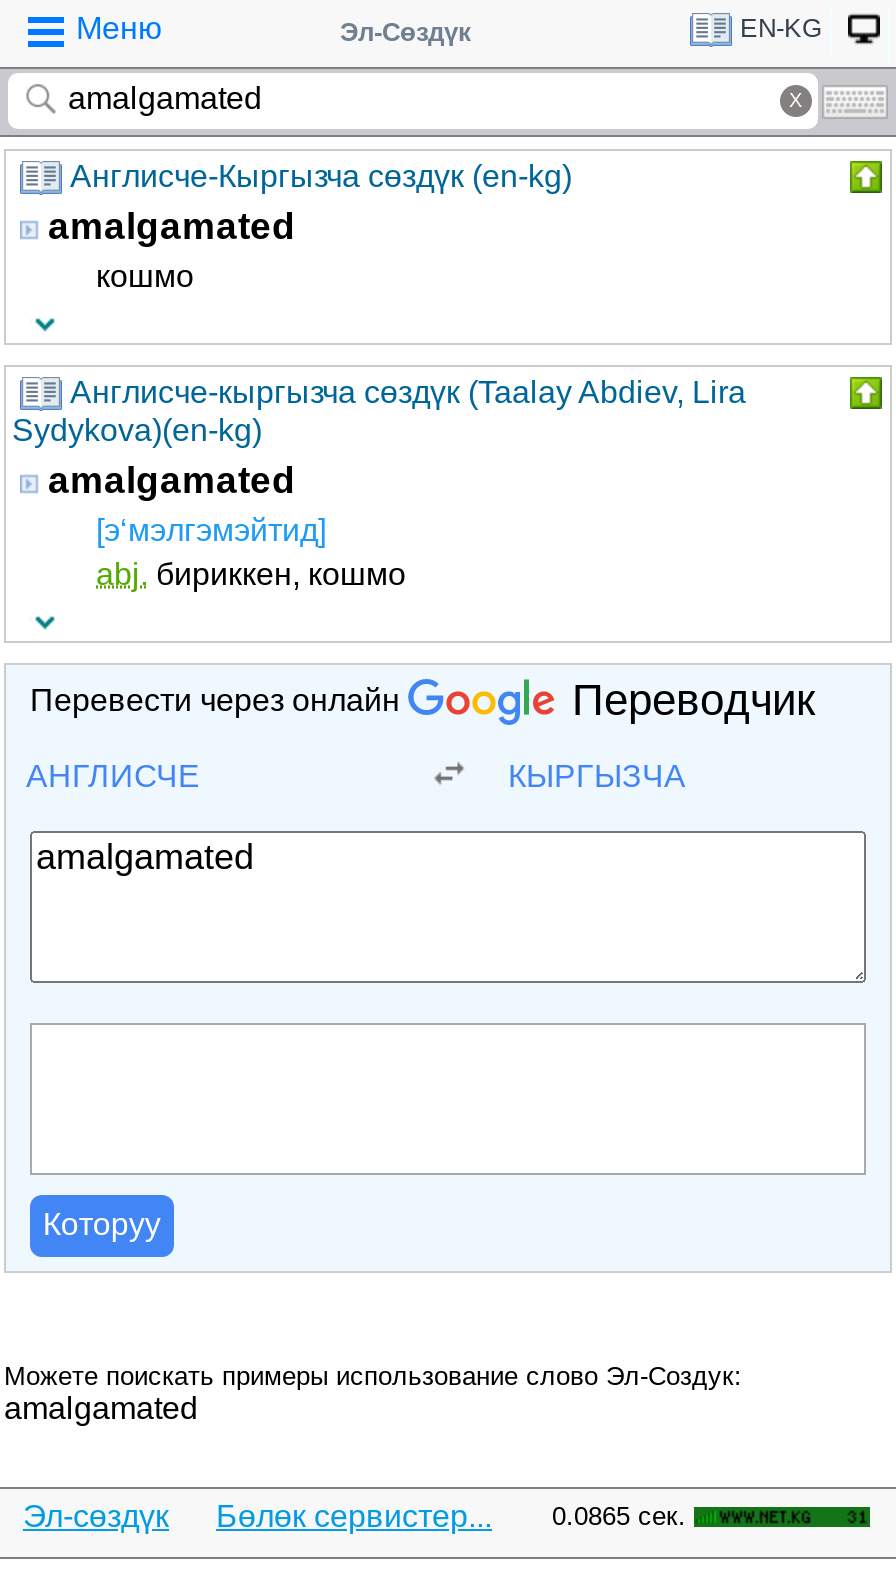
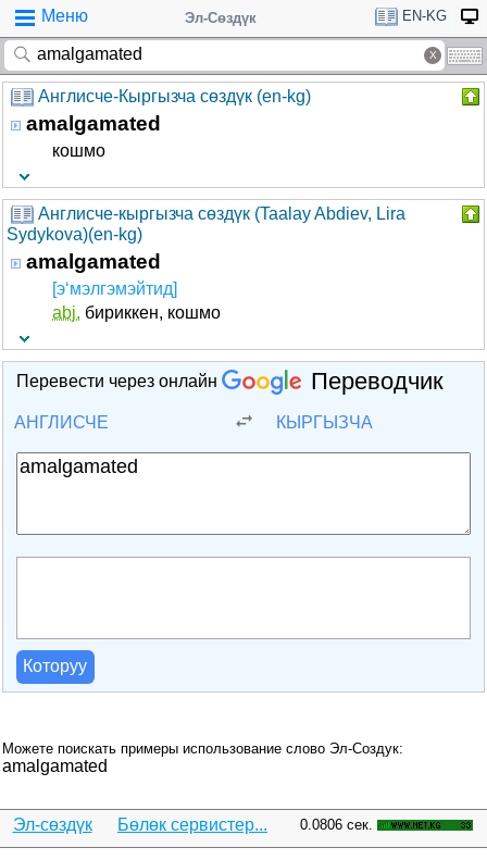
- Эл-сөздүк Бөлөк сервистер... 0.0865 сек.
+ Эл-сөздүк Бөлөк сервистер... 0.0806 сек.
